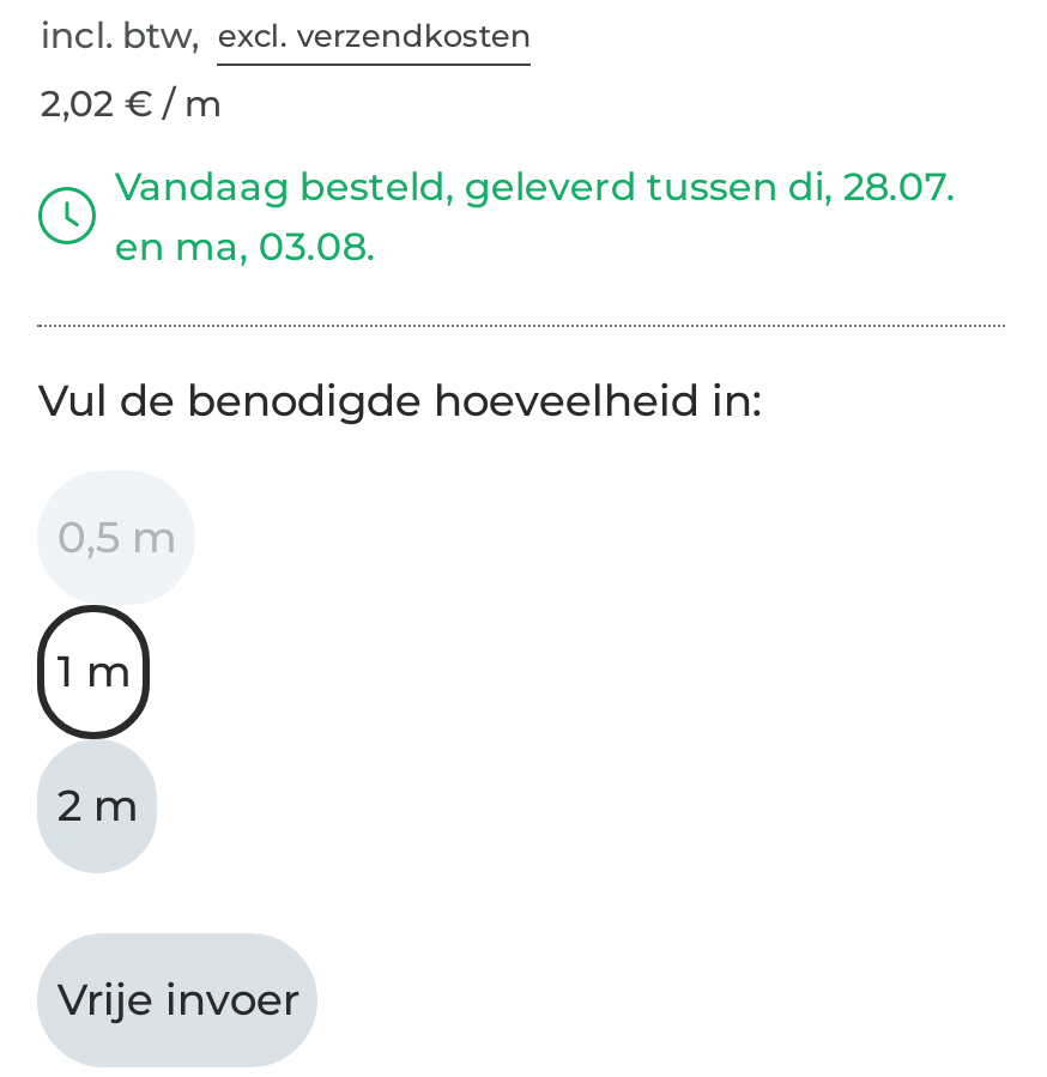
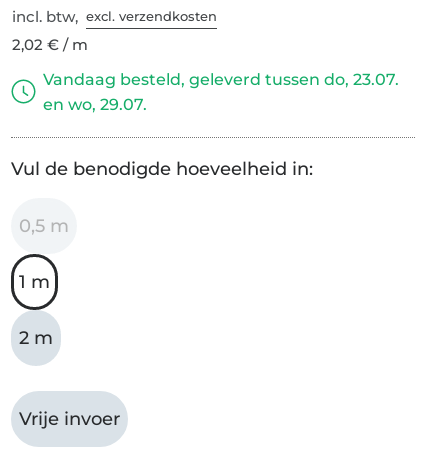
- Vandaag besteld, geleverd tussen di, 28.07.
+ Vandaag besteld, geleverd tussen do, 23.07.

- en ma, 03.08.
+ en wo, 29.07.
